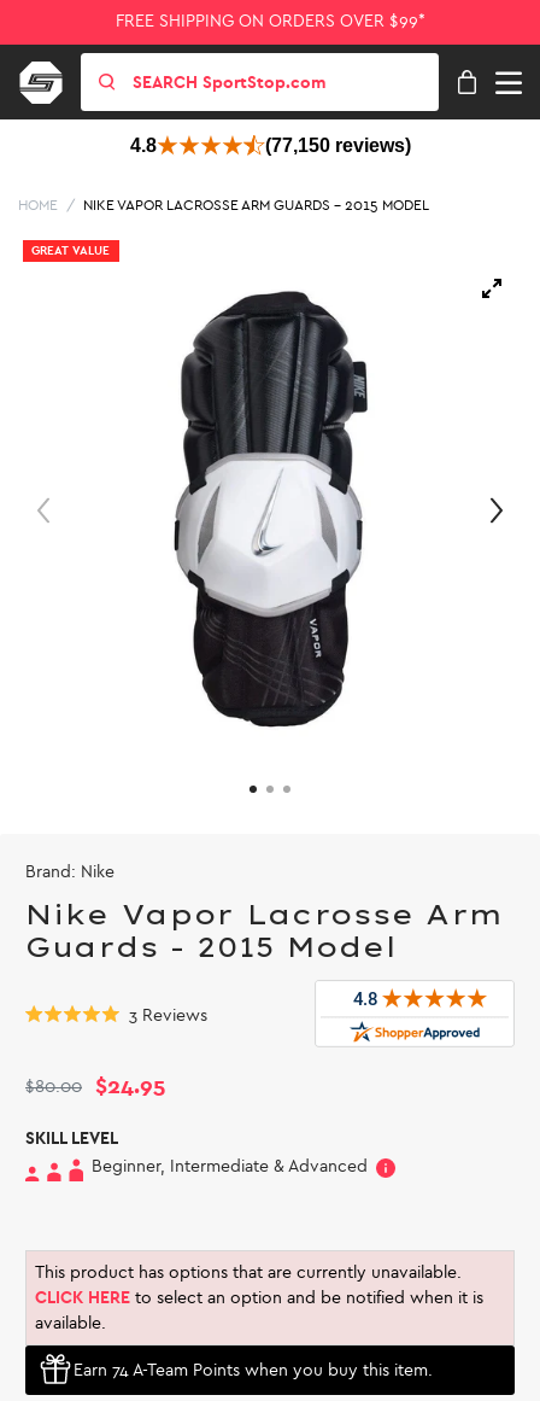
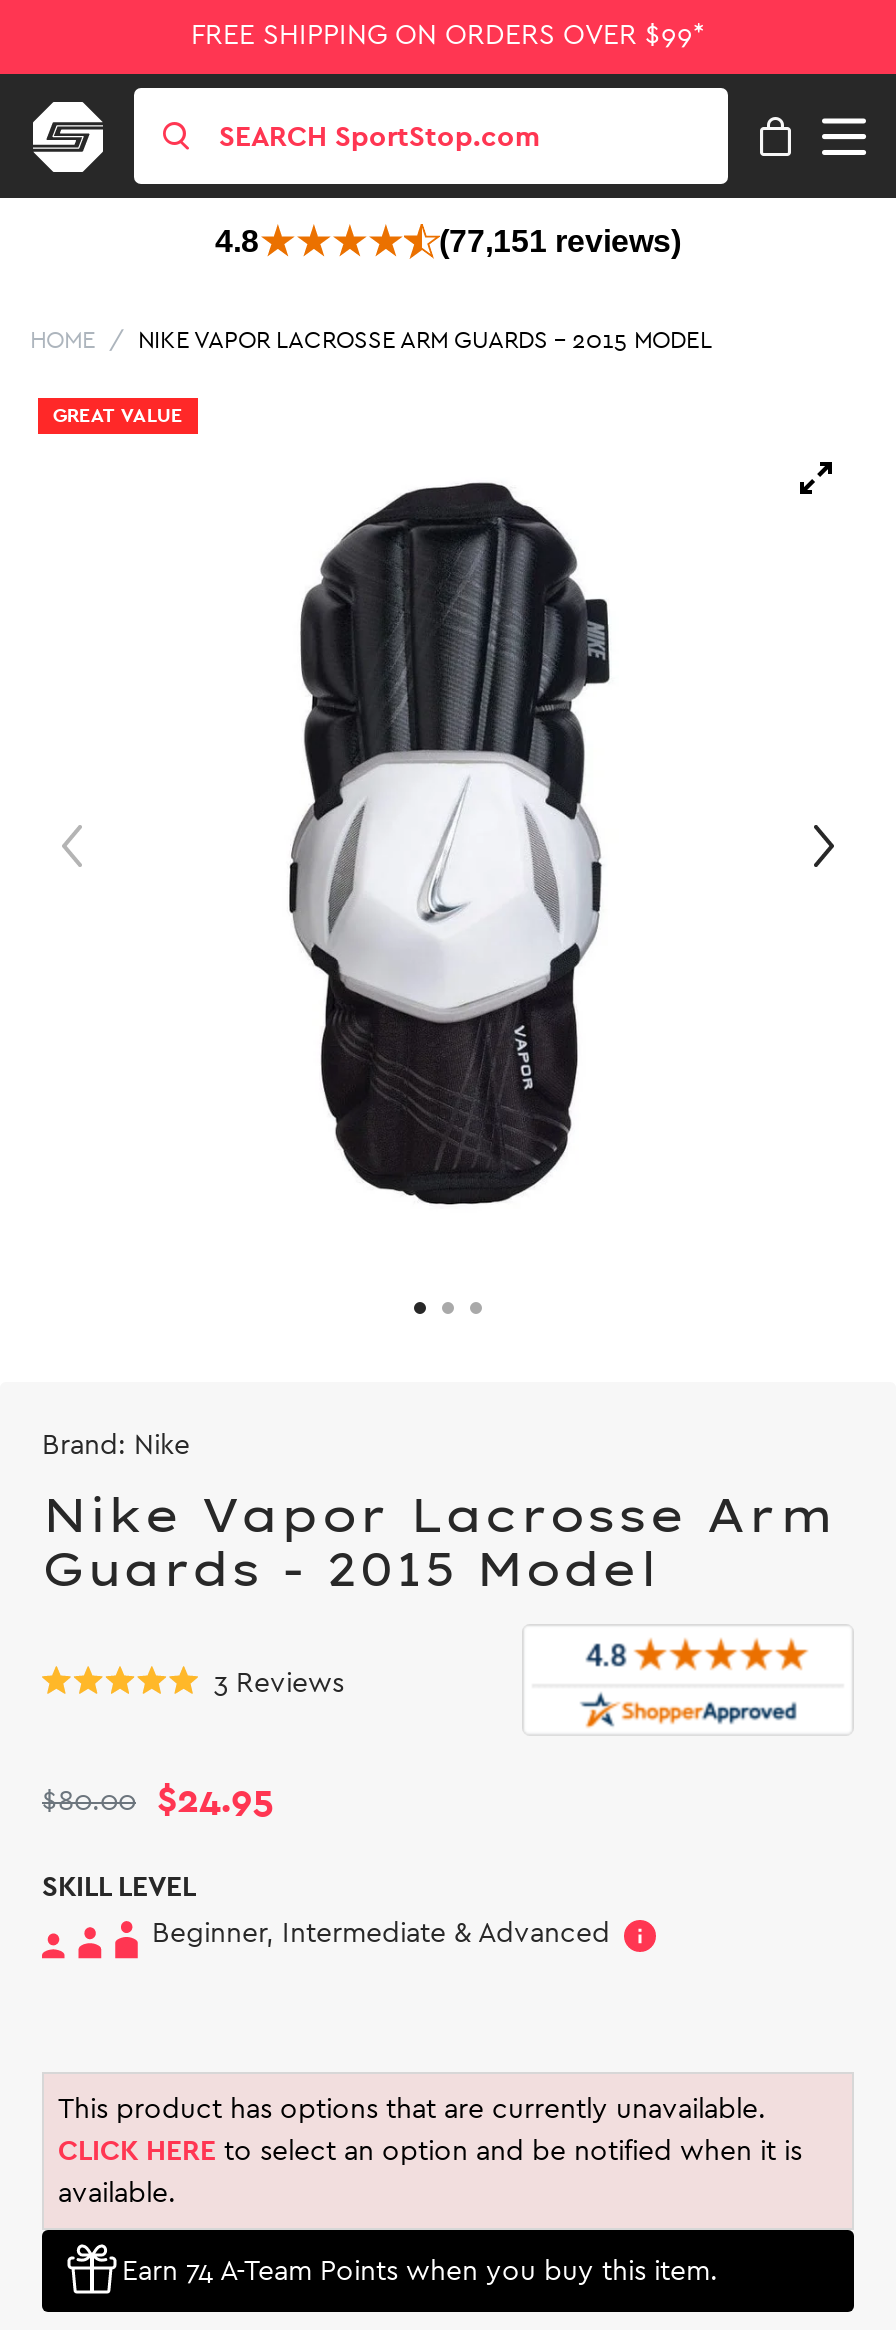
- (77,150 reviews)
+ (77,151 reviews)
